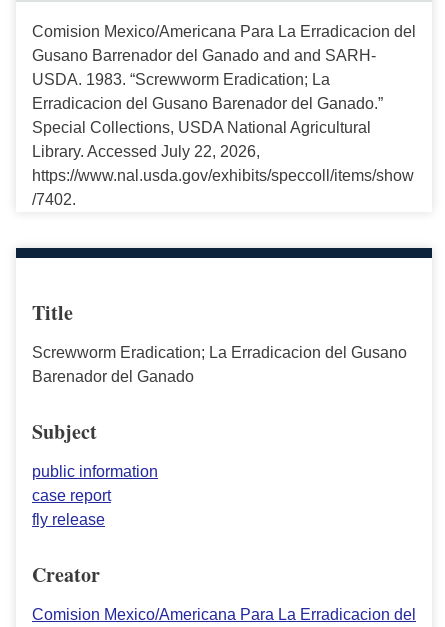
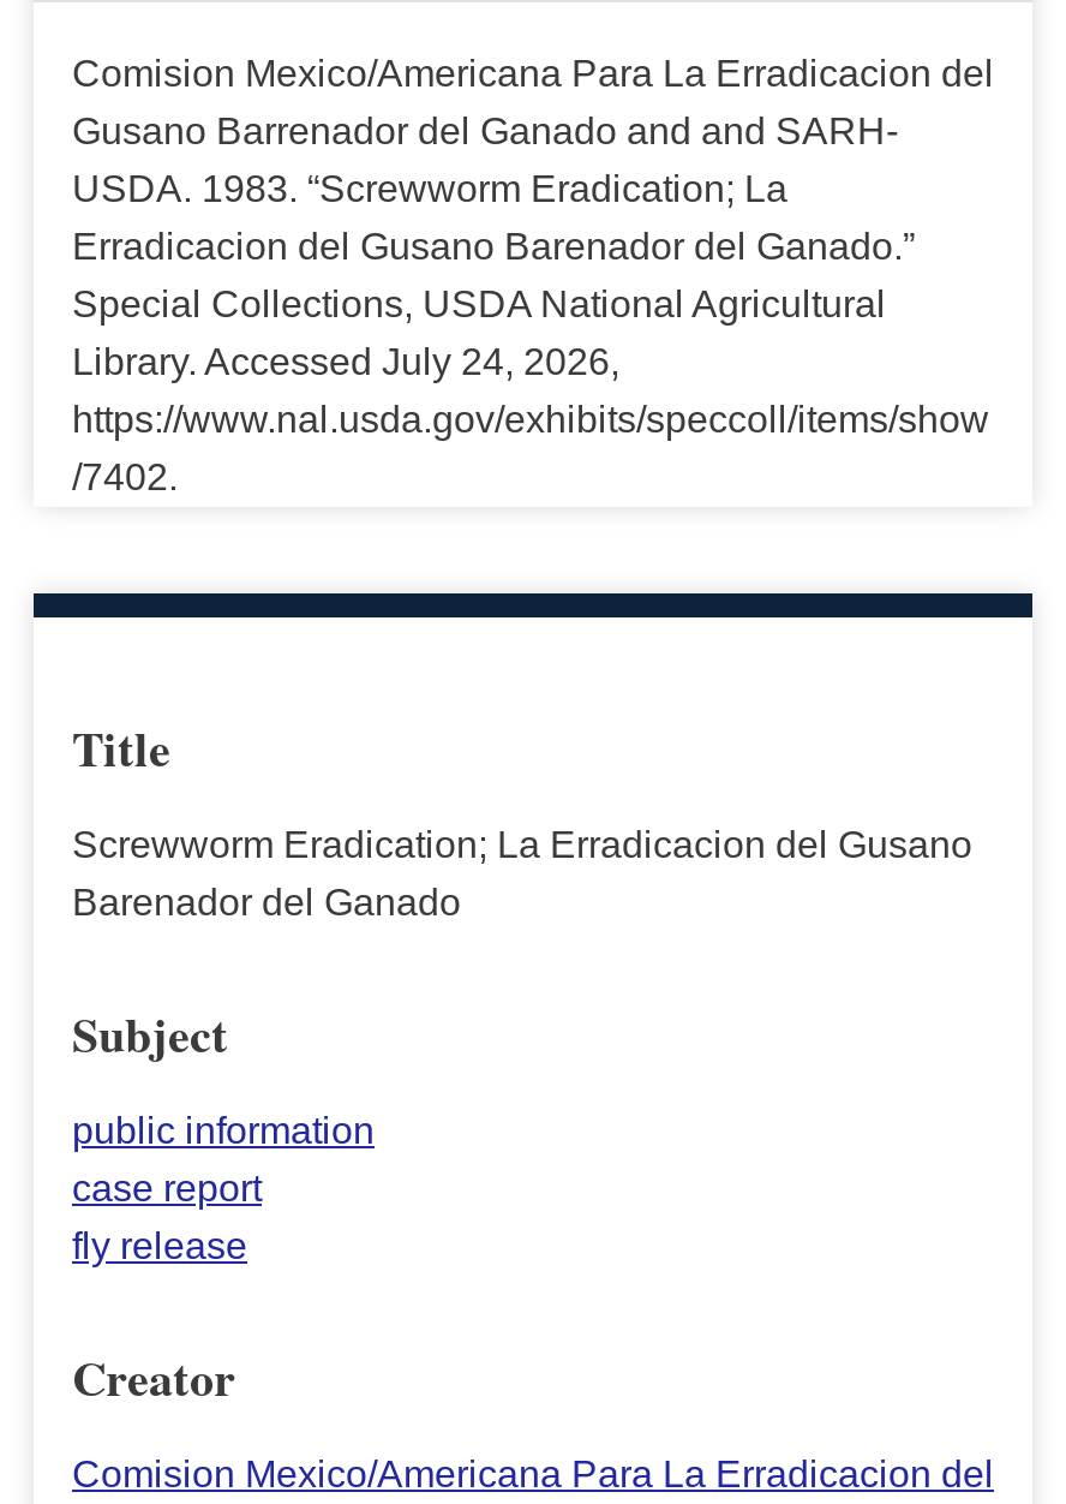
- Library. Accessed July 22, 2026,
+ Library. Accessed July 24, 2026,
